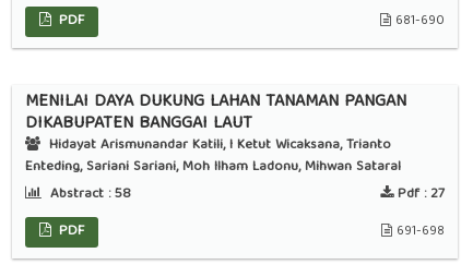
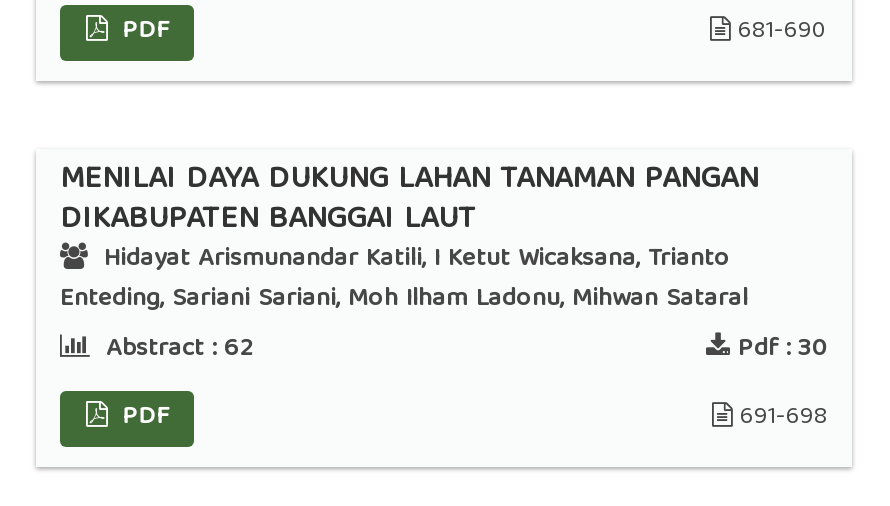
- Abstract : 58
+ Abstract : 62

- Pdf : 27
+ Pdf : 30
